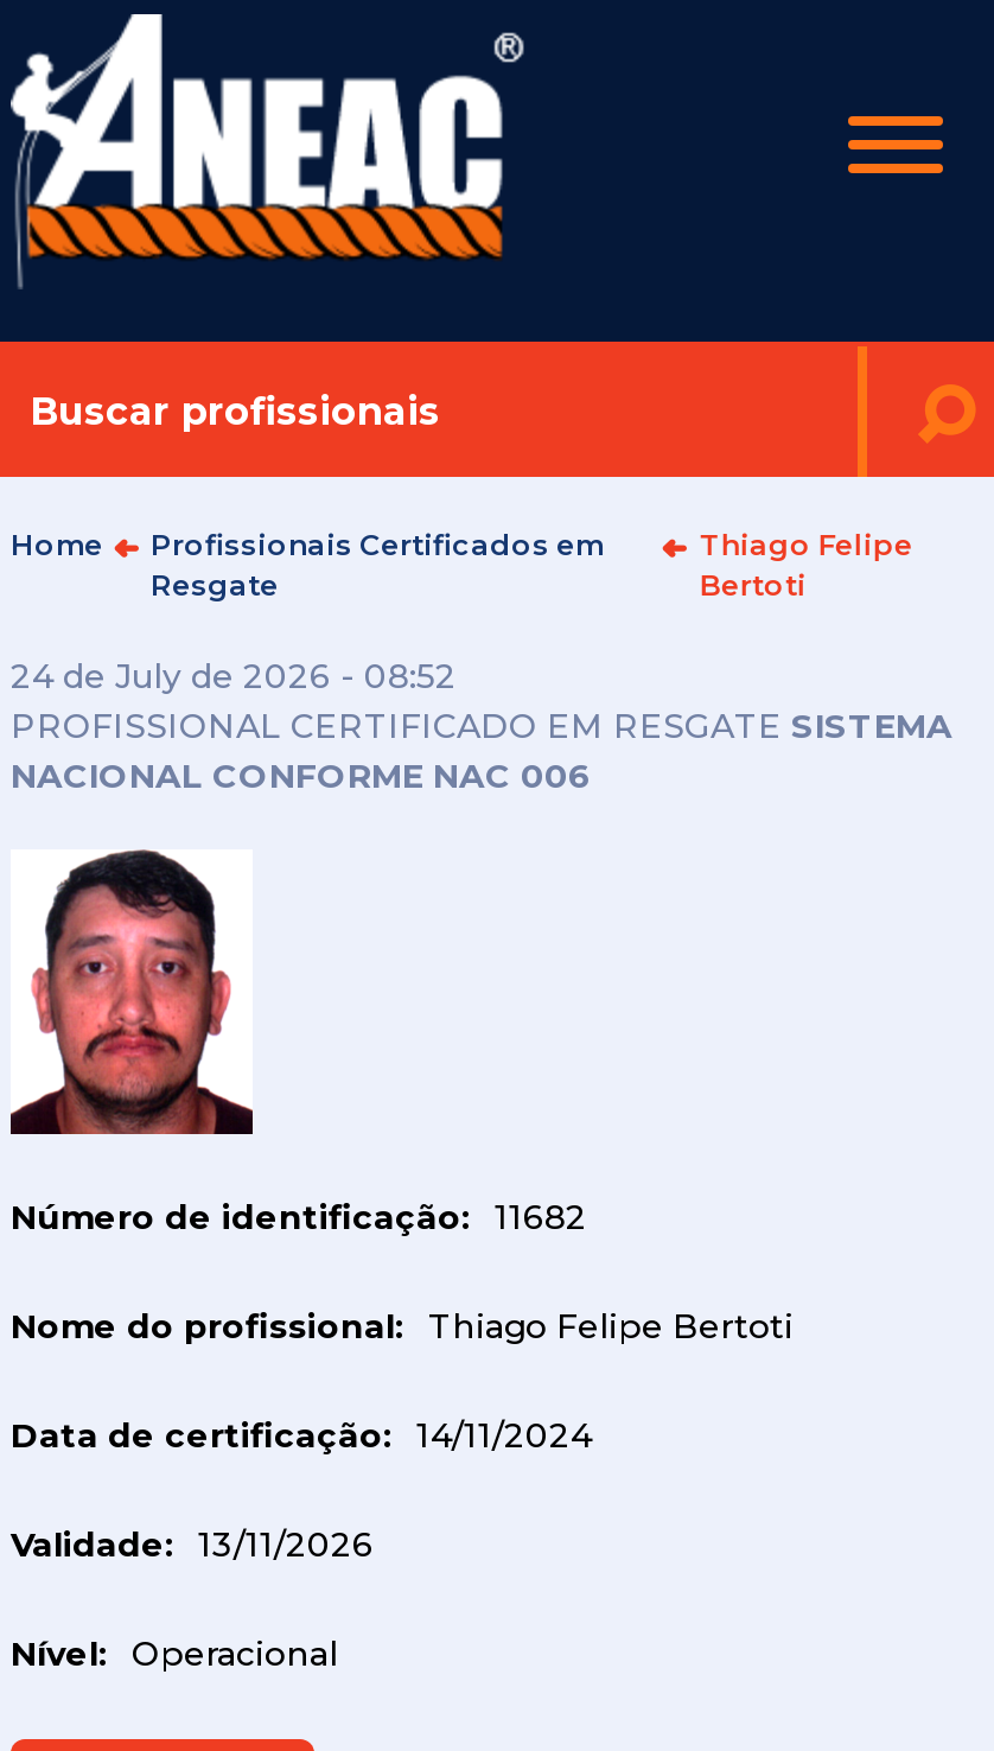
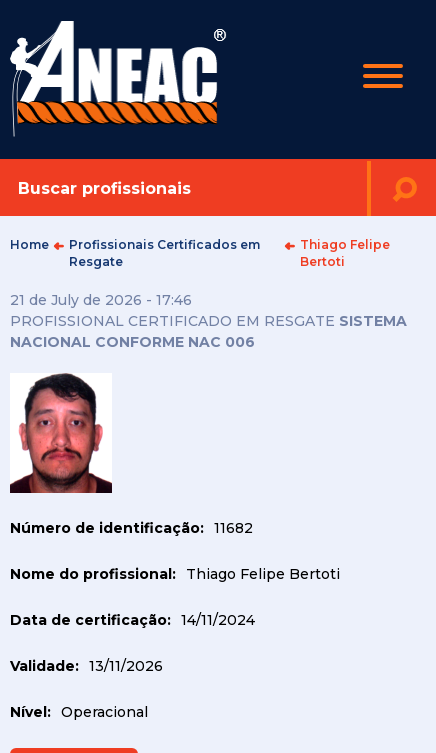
- 24 de July de 2026 - 08:52
+ 21 de July de 2026 - 17:46
